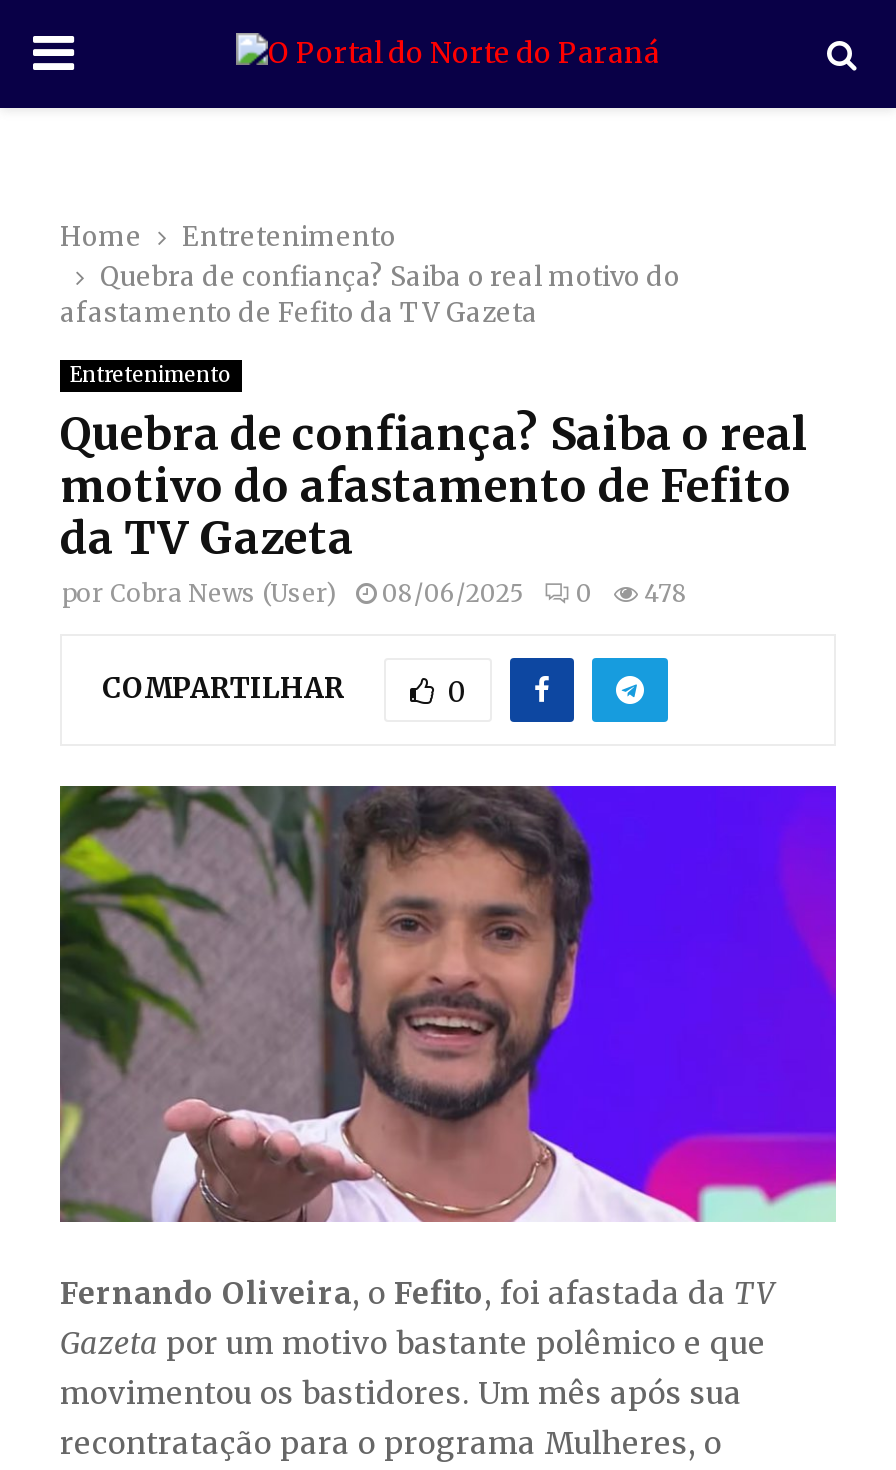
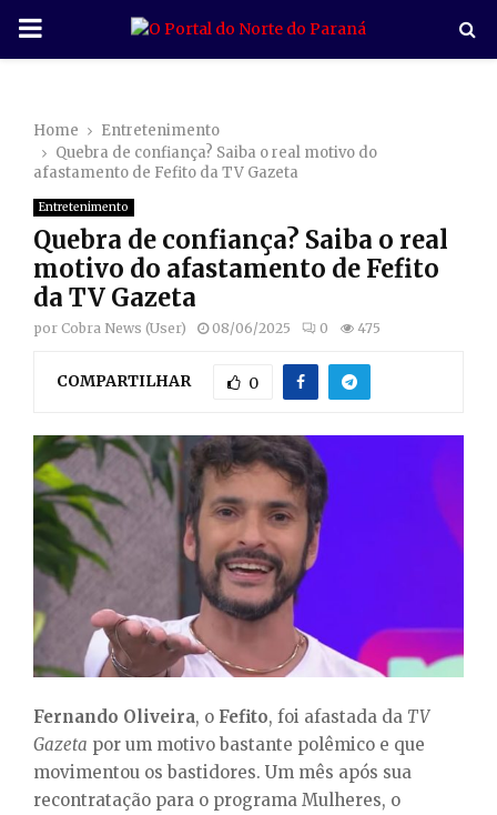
- 478
+ 475
